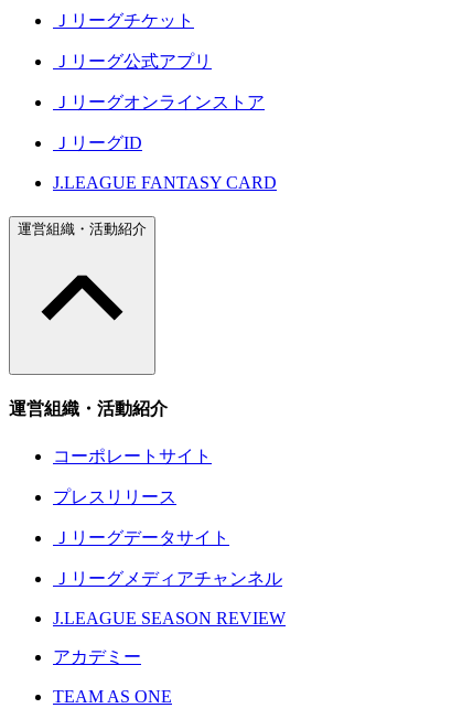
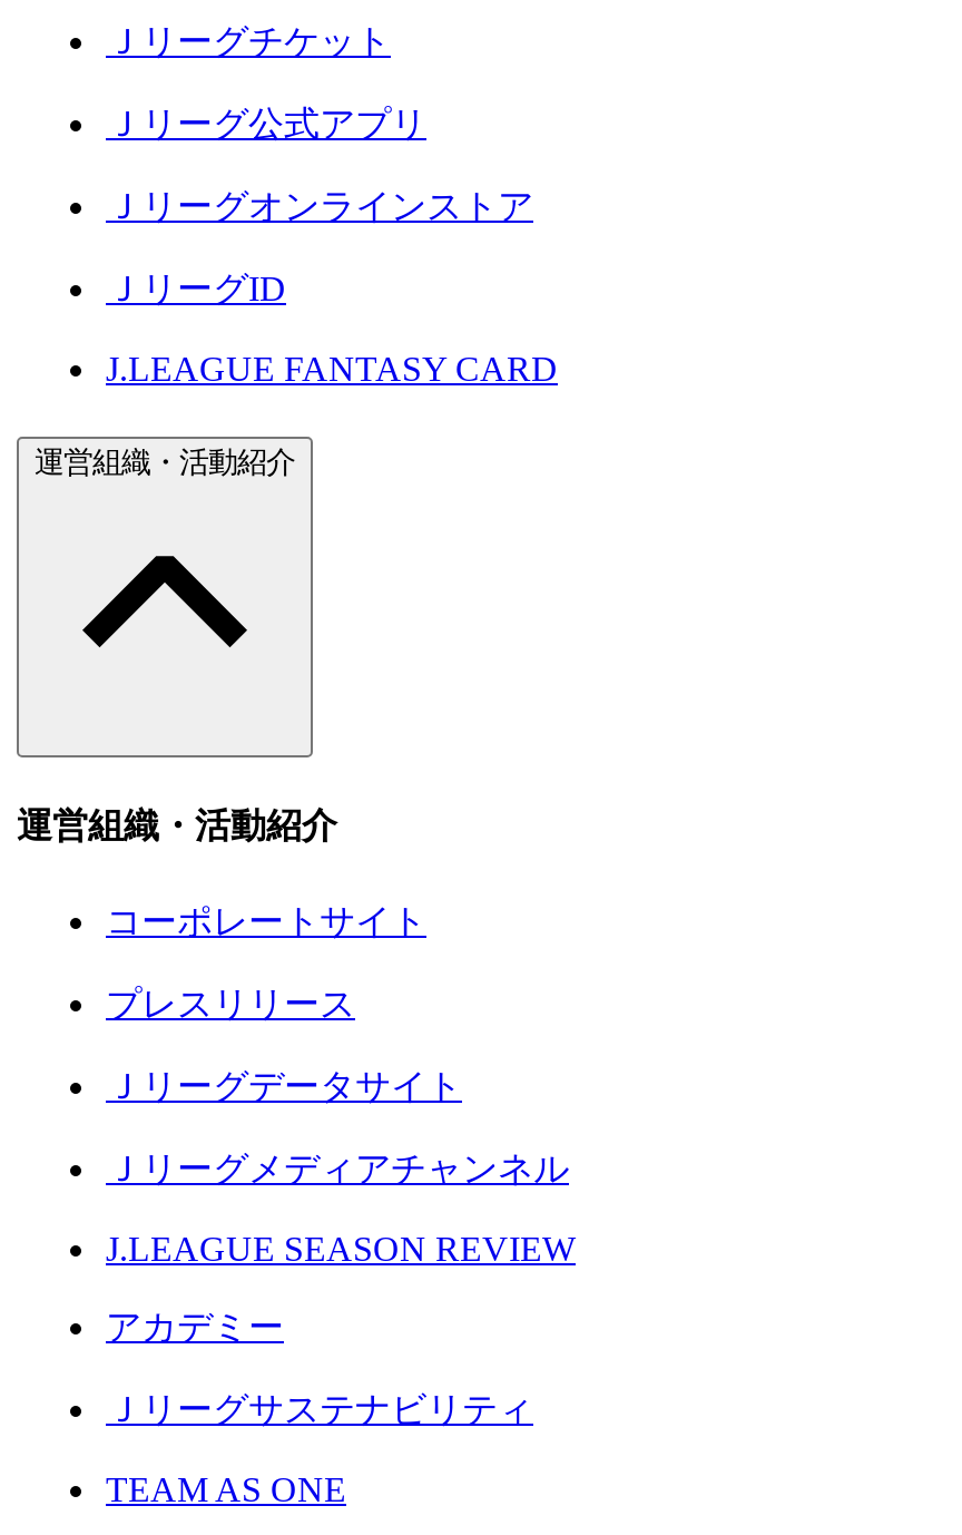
+ Ｊリーグサステナビリティ
